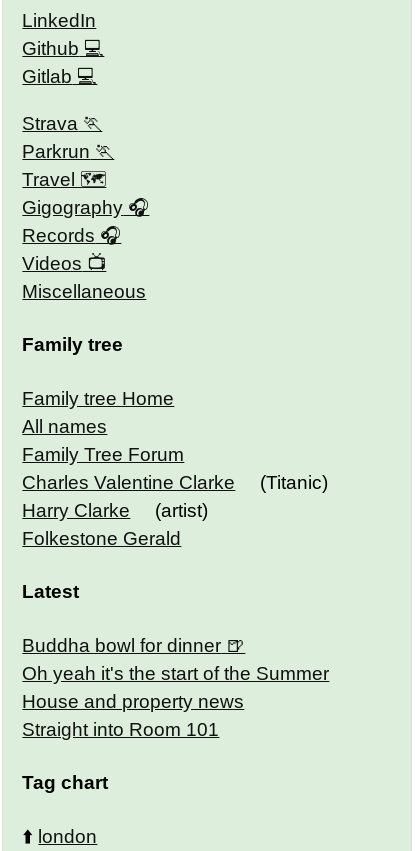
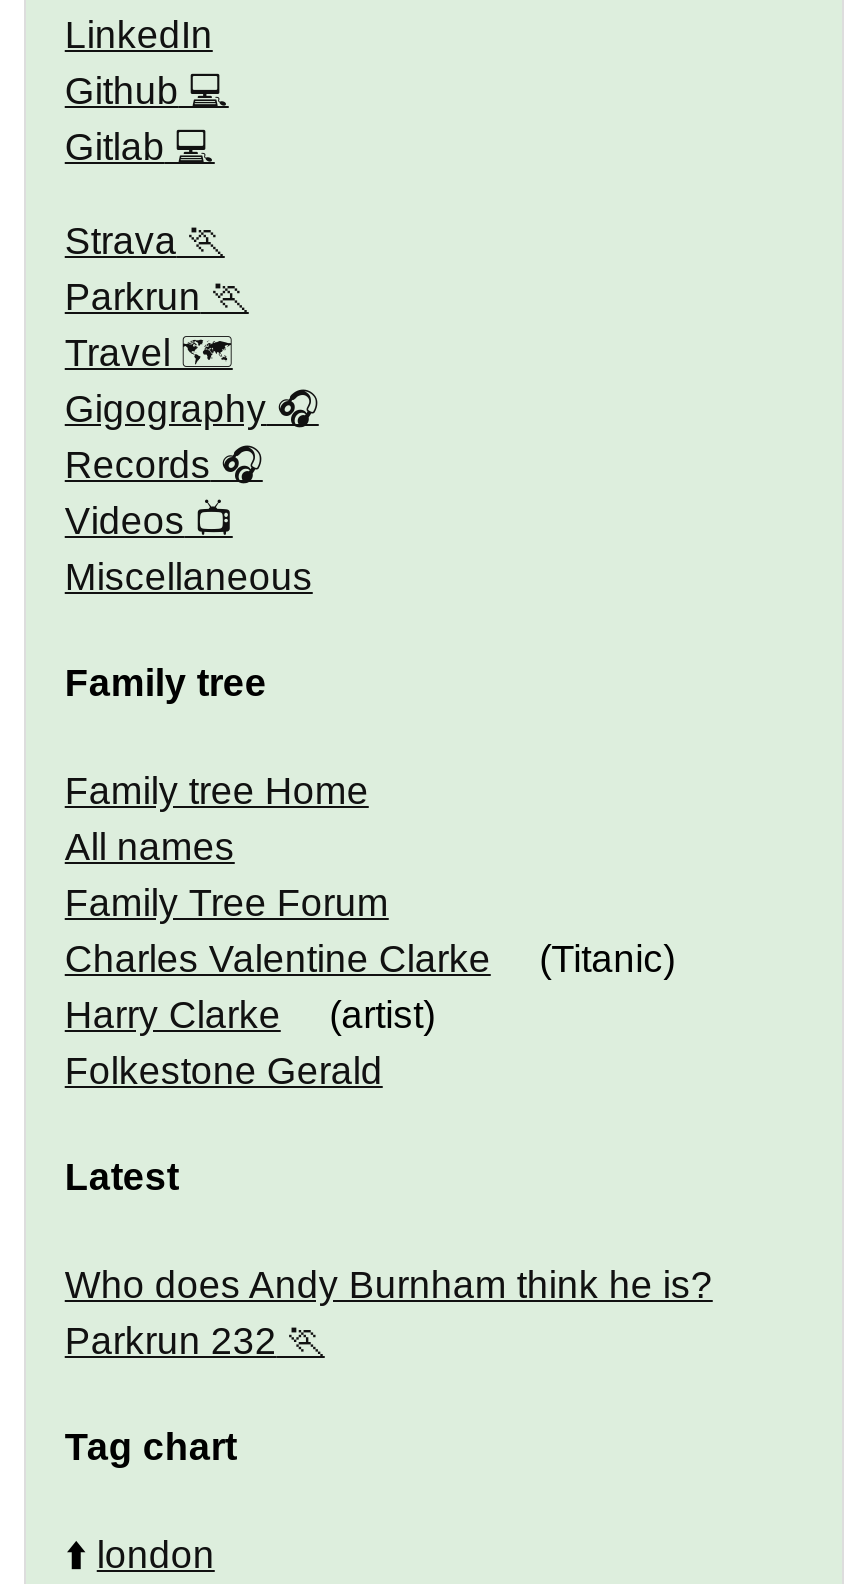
- Buddha bowl for dinner
- Oh yeah it's the start of the Summer
- House and property news
- Straight into Room 101
+ Who does Andy Burnham think he is?
+ Parkrun 232
